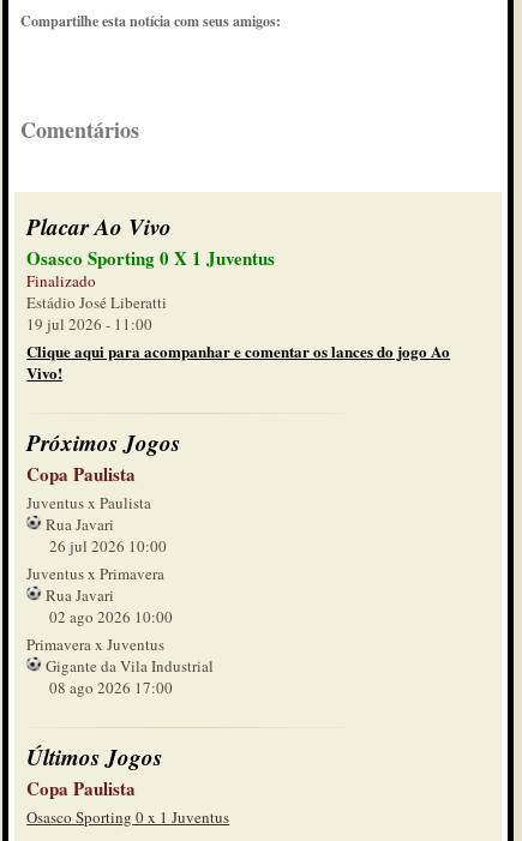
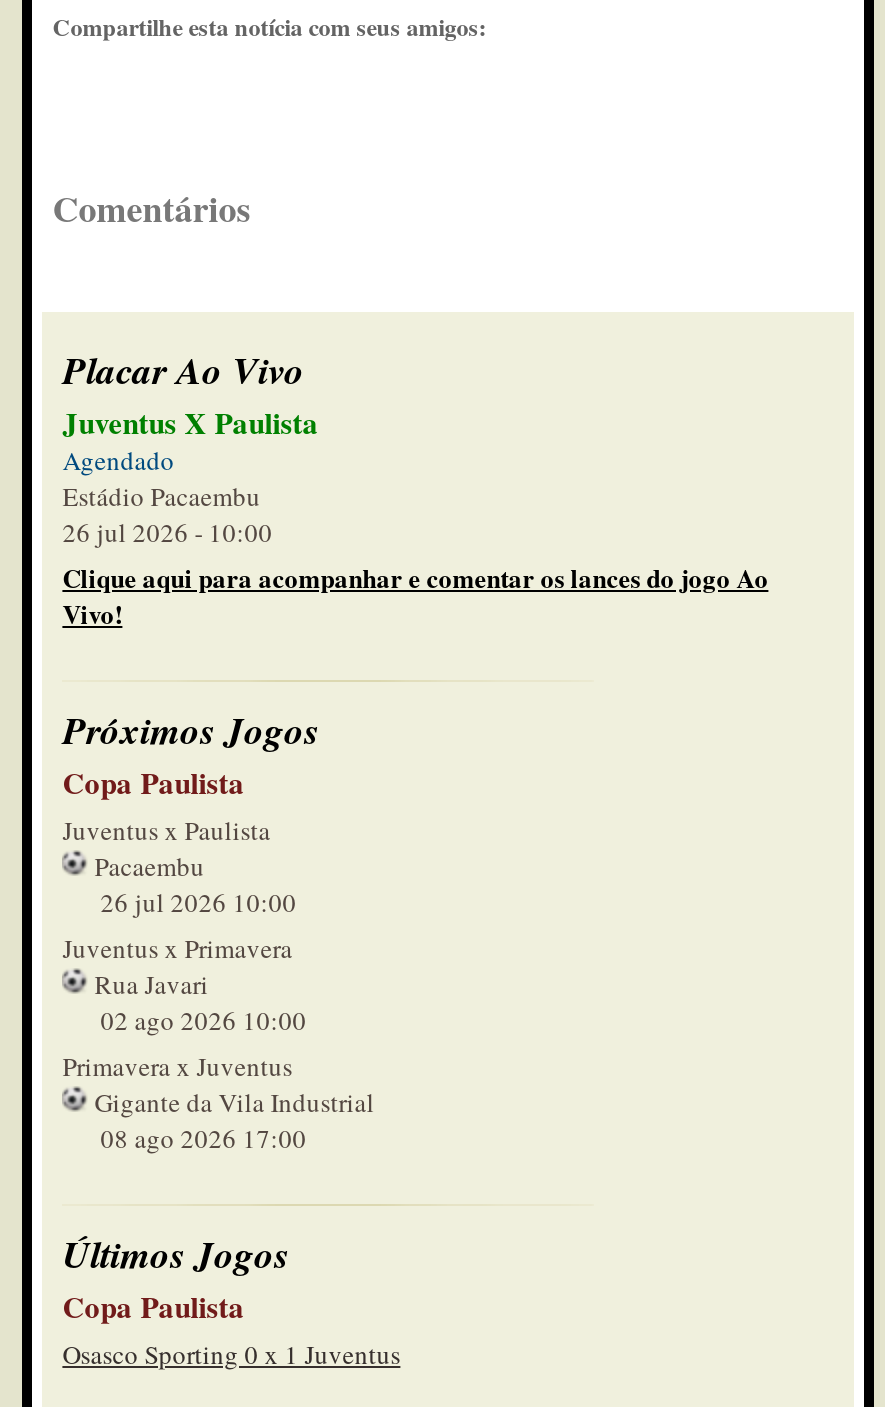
- Osasco Sporting 0 X 1 Juventus
- Finalizado
- Estádio José Liberatti
- 19 jul 2026 - 11:00
+ Juventus X Paulista
+ Agendado
+ Estádio Pacaembu
+ 26 jul 2026 - 10:00

- Rua Javari
+ Pacaembu
